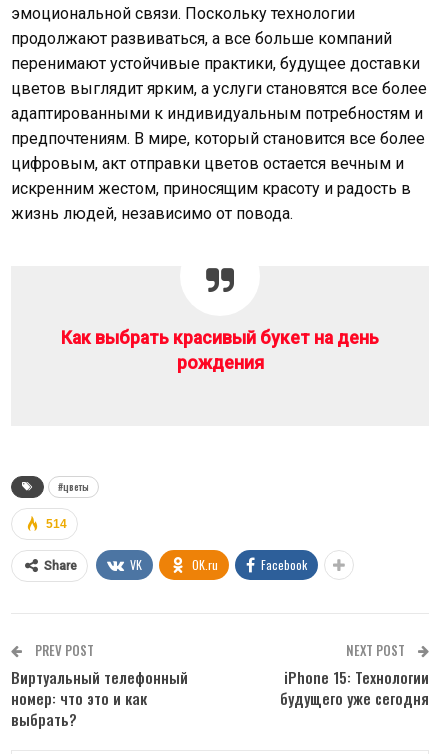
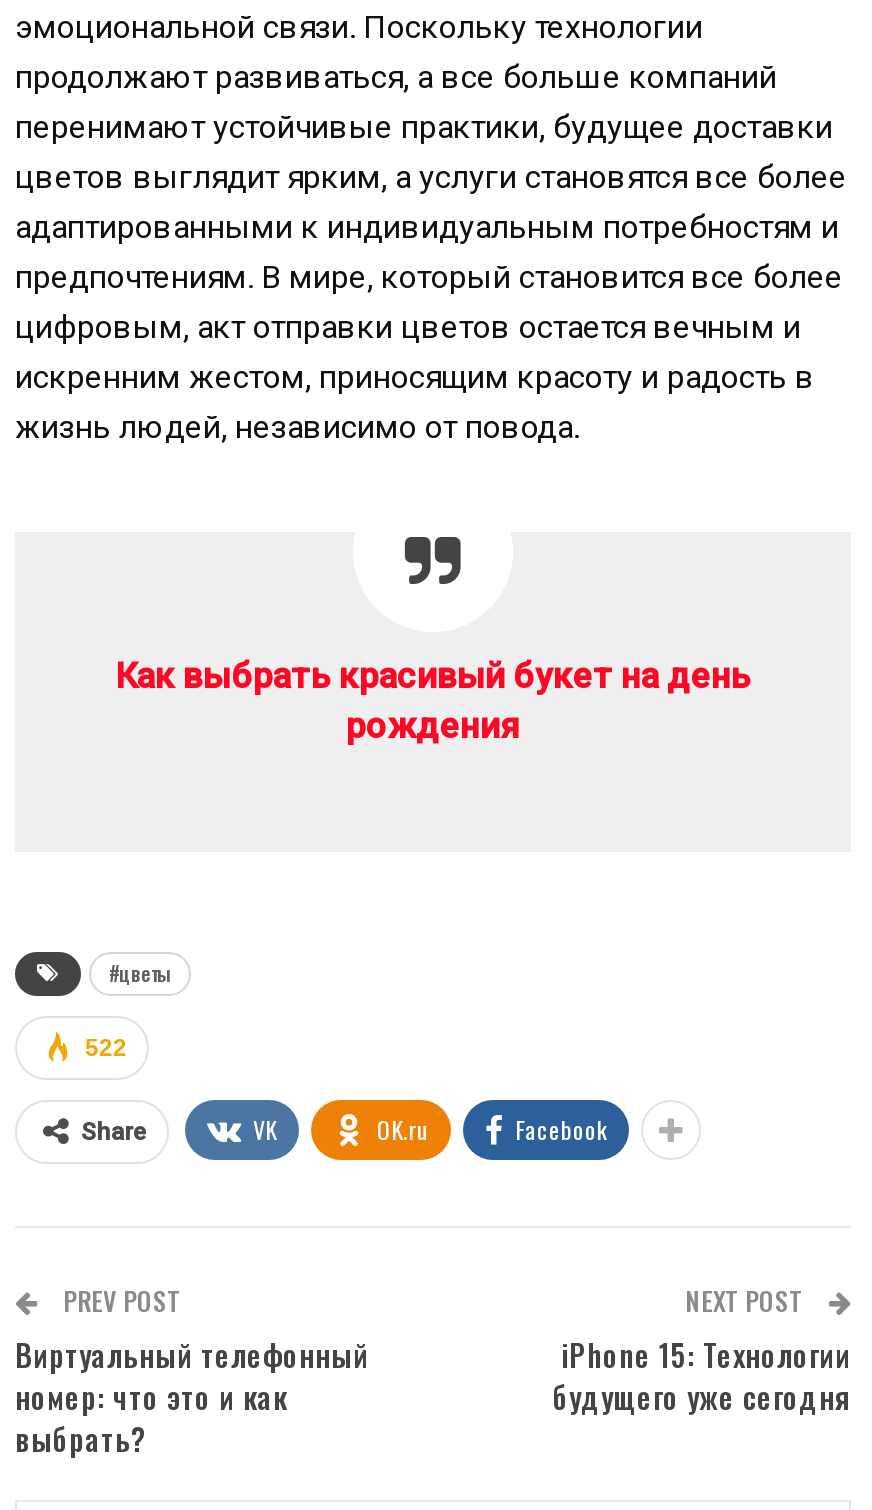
- 514
+ 522
